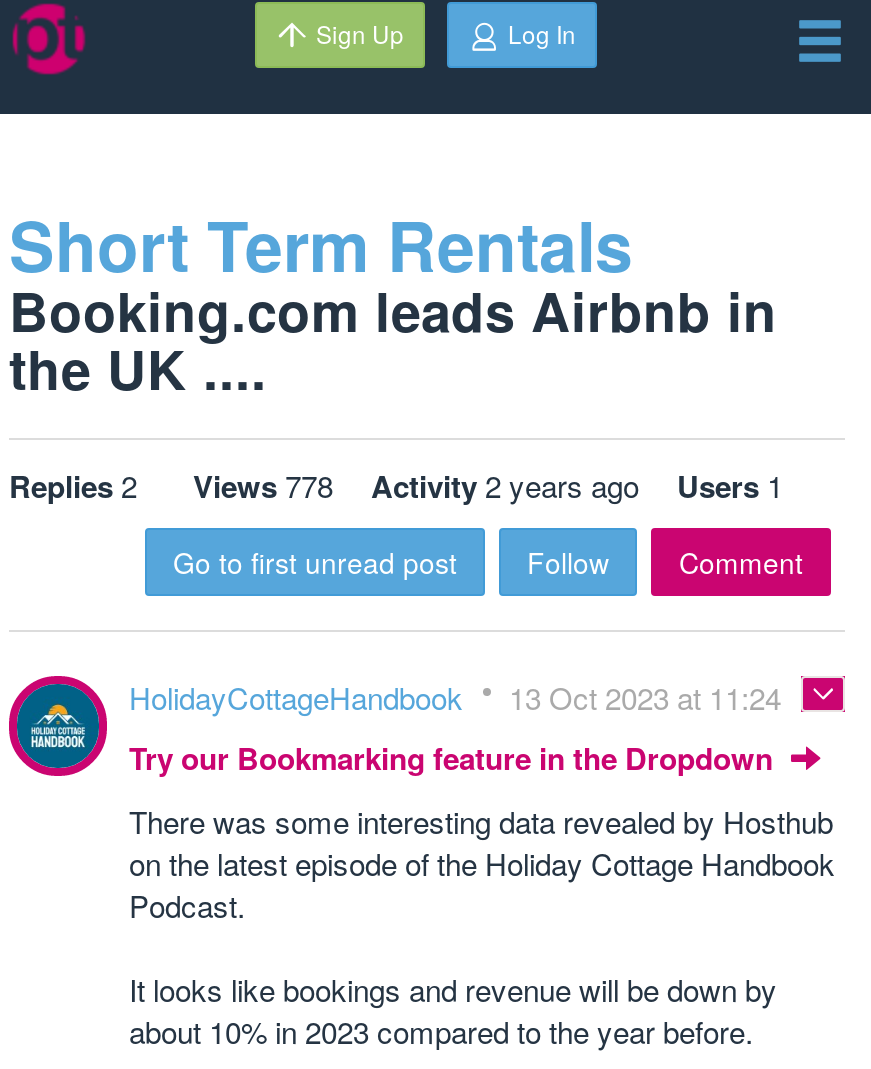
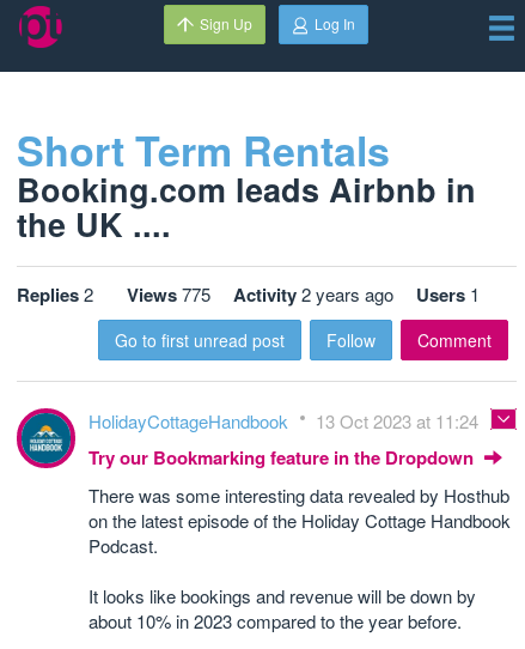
- Replies 2 Views 778 Activity 2 years ago Users 1
+ Replies 2 Views 775 Activity 2 years ago Users 1
